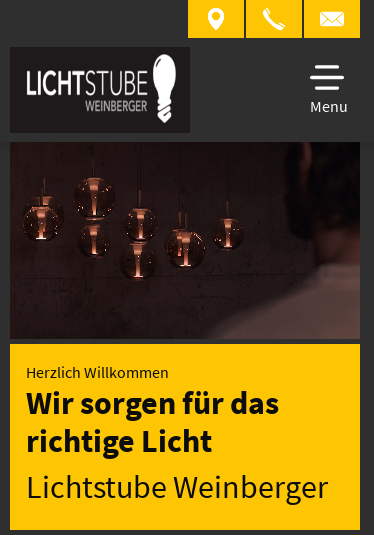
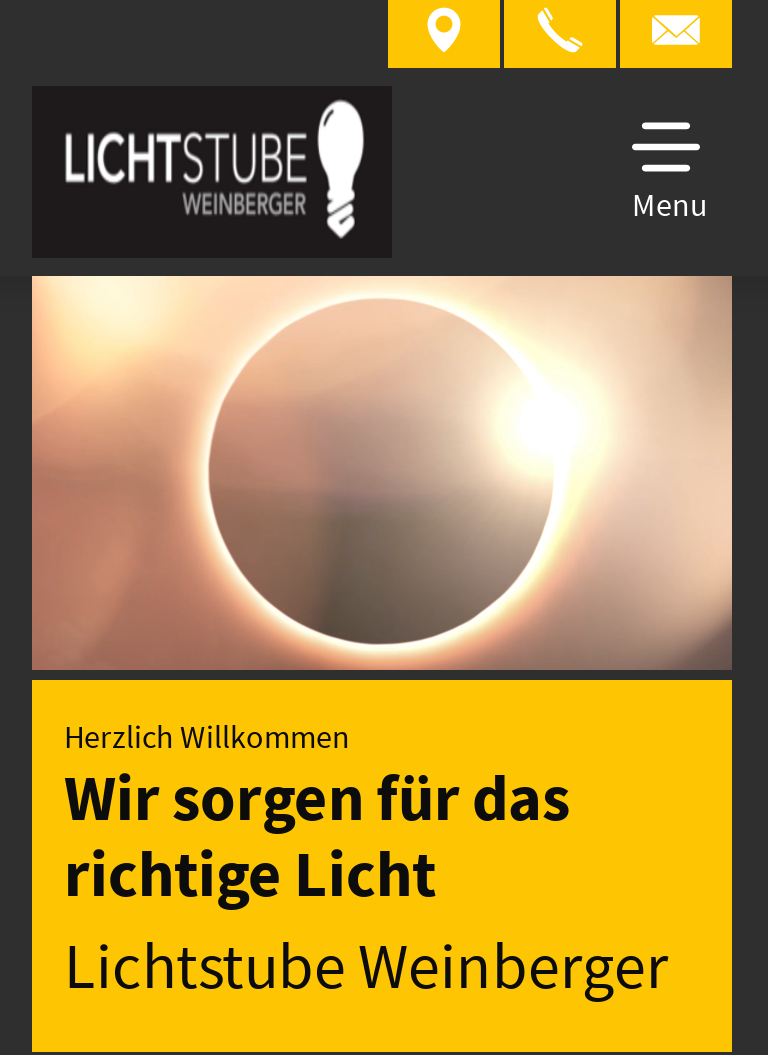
- [image]
+ [image]
